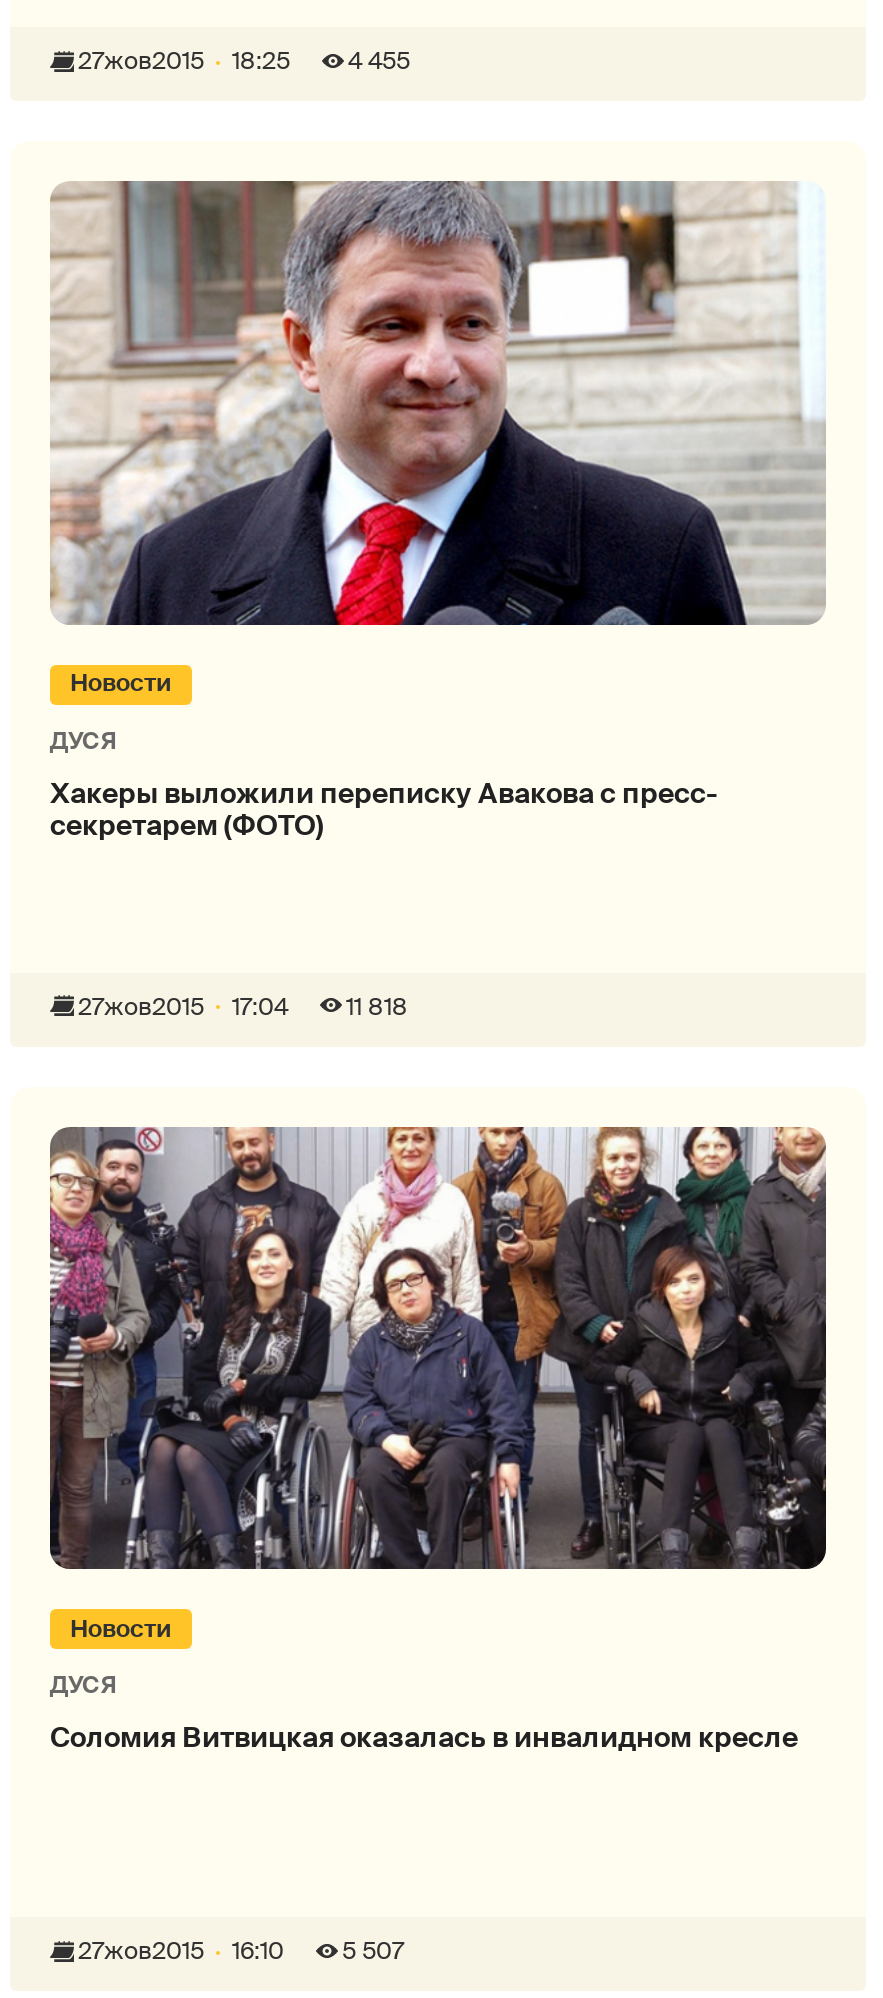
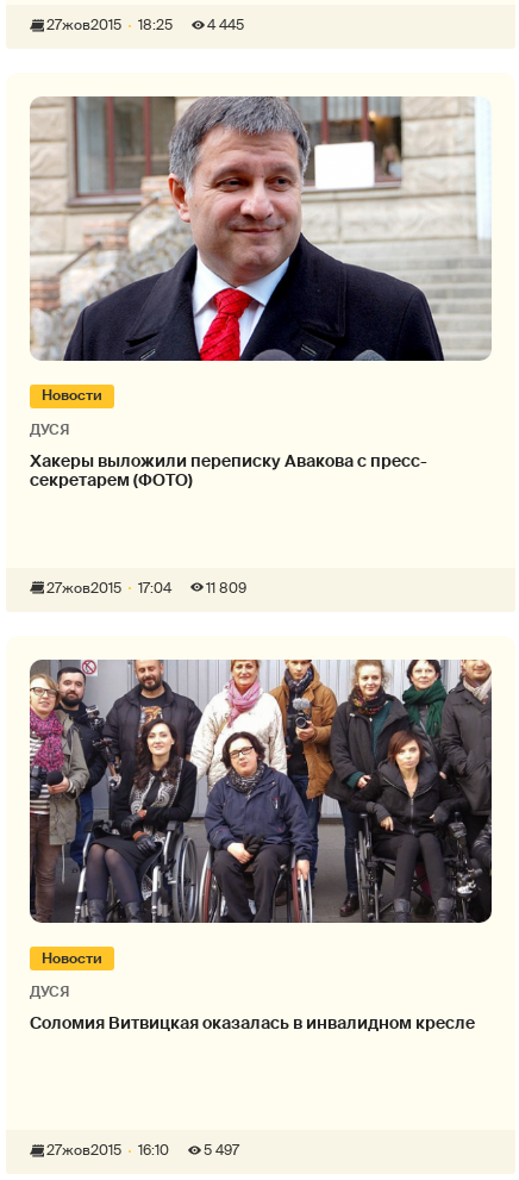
- 27жов2015 18:25 4 455
+ 27жов2015 18:25 4 445

- 11 818
+ 11 809

- 27жов2015 16:10 5 507
+ 27жов2015 16:10 5 497
